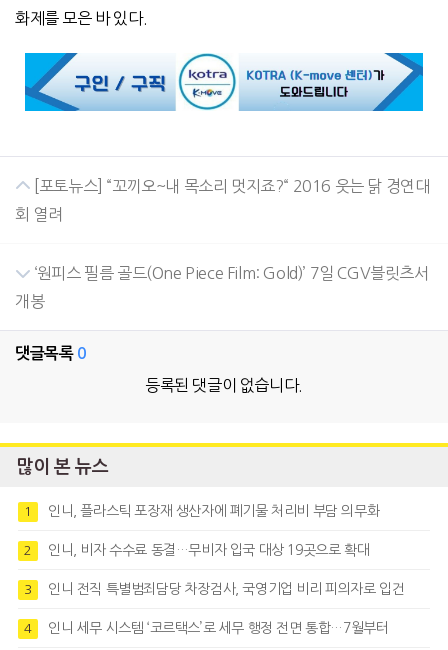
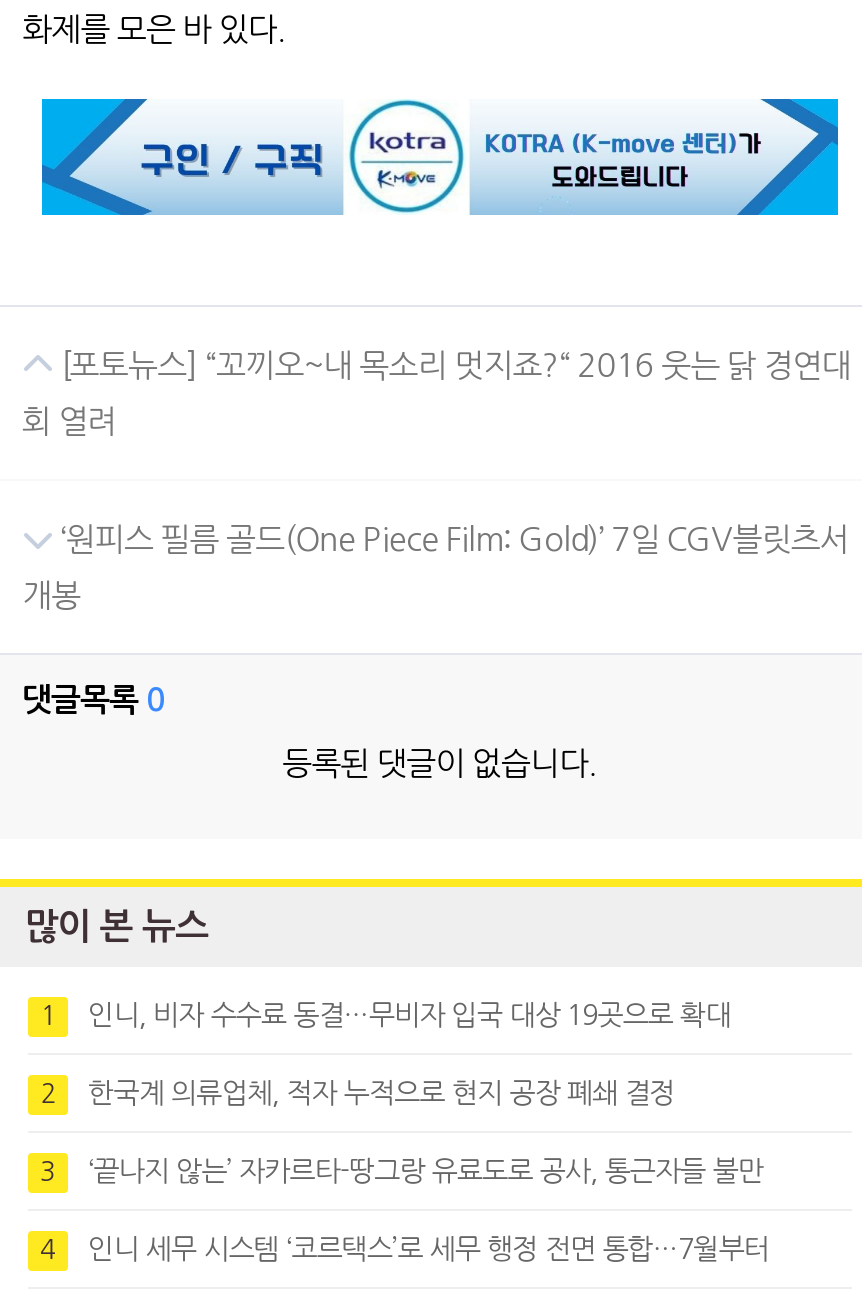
- 인니, 플라스틱 포장재 생산자에 폐기물 처리비 부담 의무화

+ 한국계 의류업체, 적자 누적으로 현지 공장 폐쇄 결정

moved up: 인니, 비자 수수료 동결…무비자 입국 대상 19곳으로 확대

- 인니 전직 특별범죄담당 차장검사, 국영기업 비리 피의자로 입건
+ ‘끝나지 않는’ 자카르타-땅그랑 유료도로 공사, 통근자들 불만
